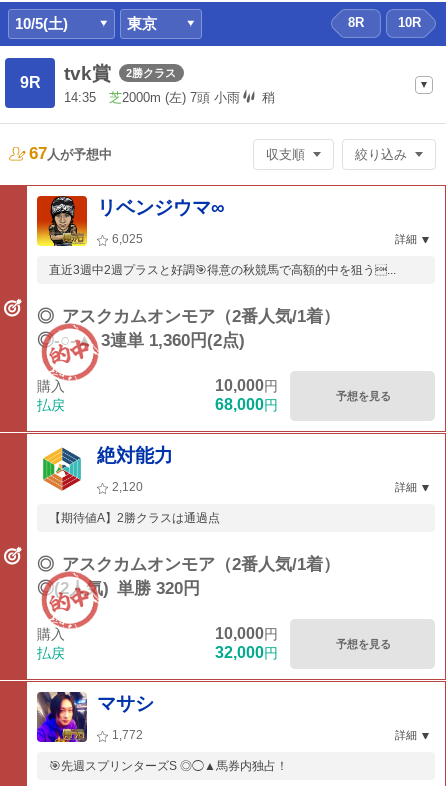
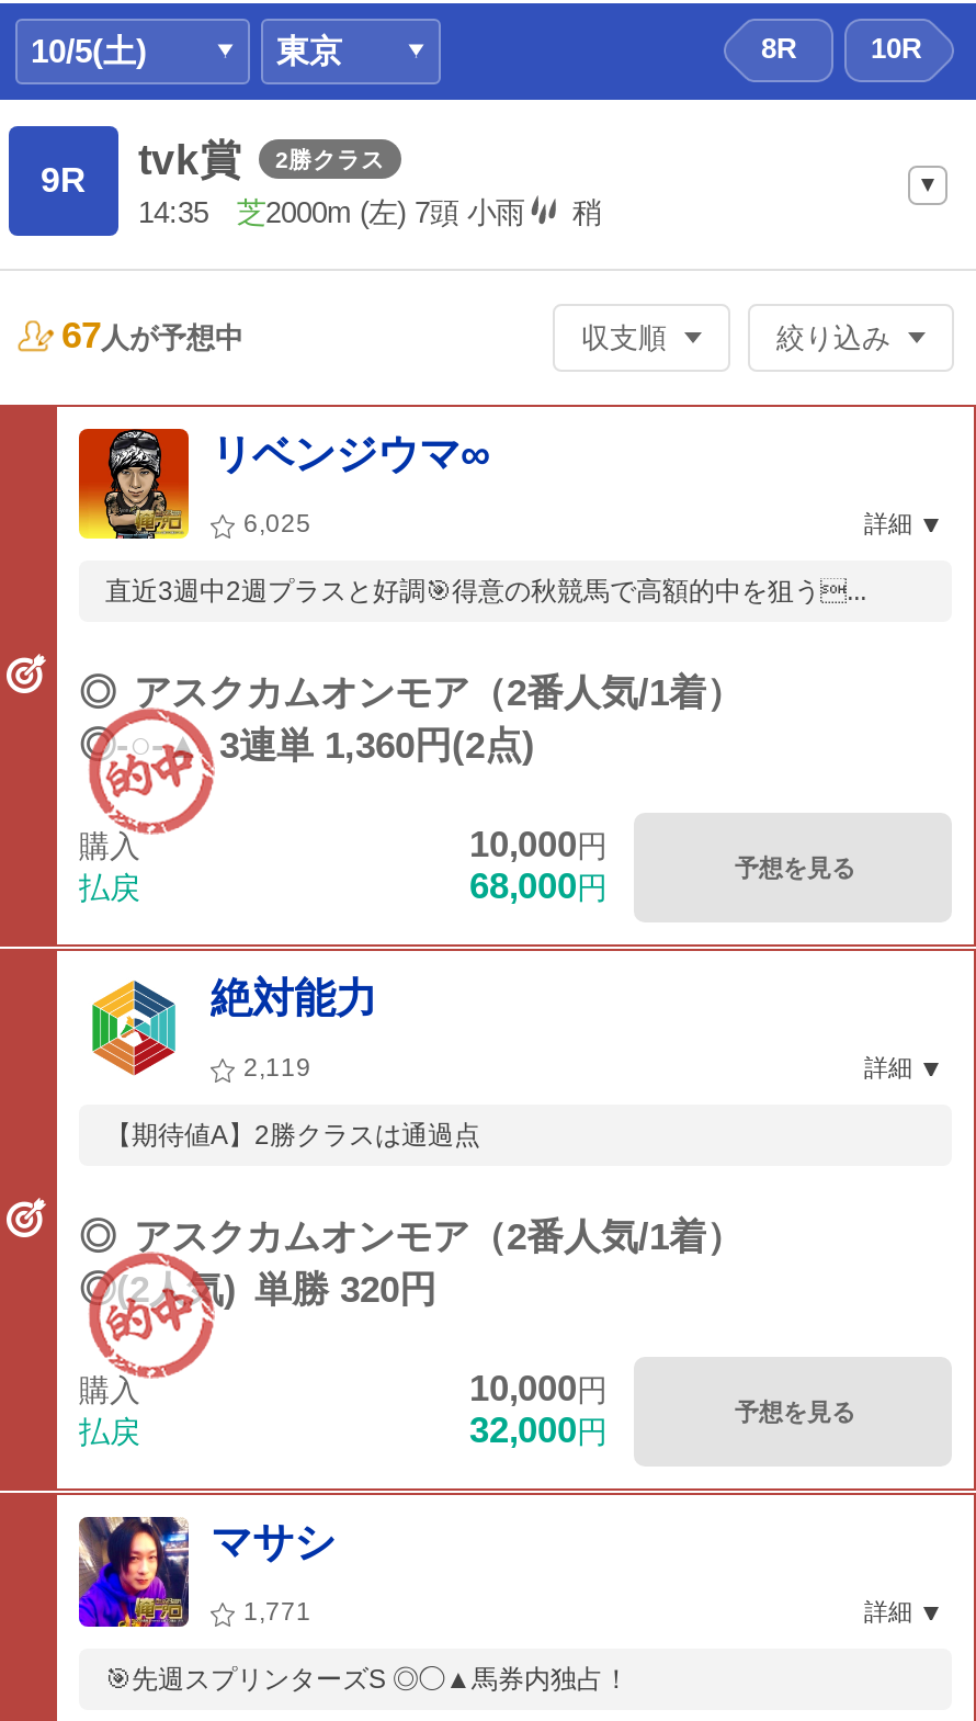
- 2,120
+ 2,119

- 1,772
+ 1,771
